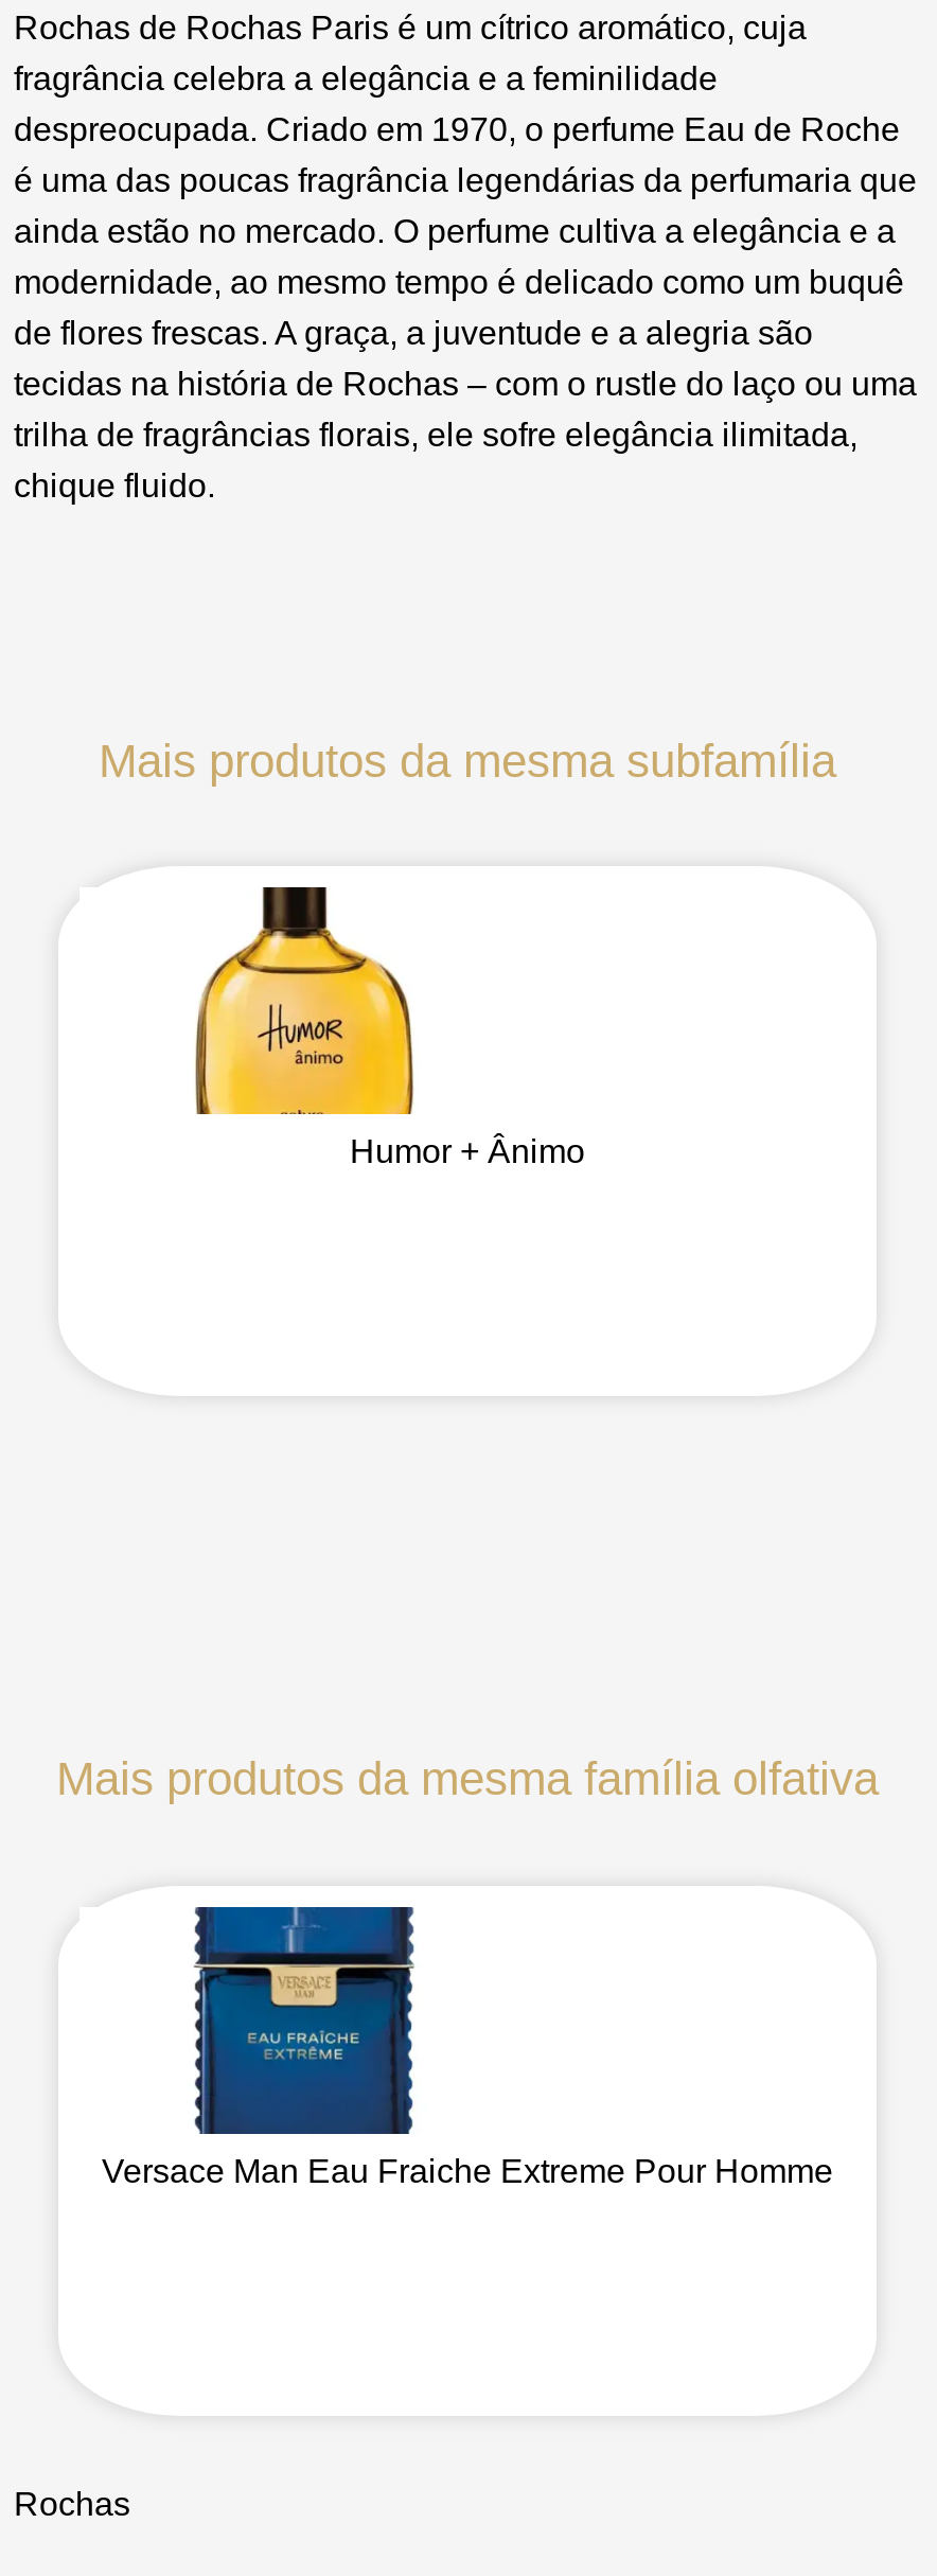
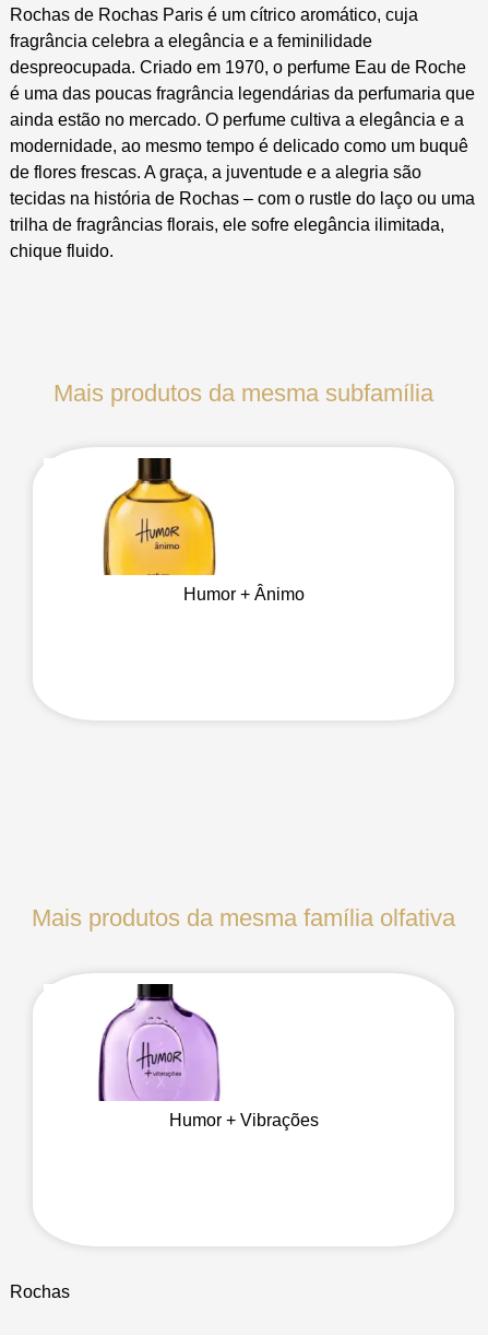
- [image]
- Versace Man Eau Fraiche Extreme Pour Homme
+ [image]
+ Humor + Vibrações
